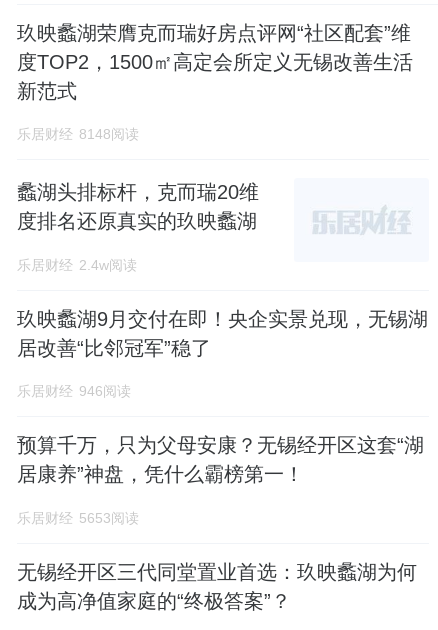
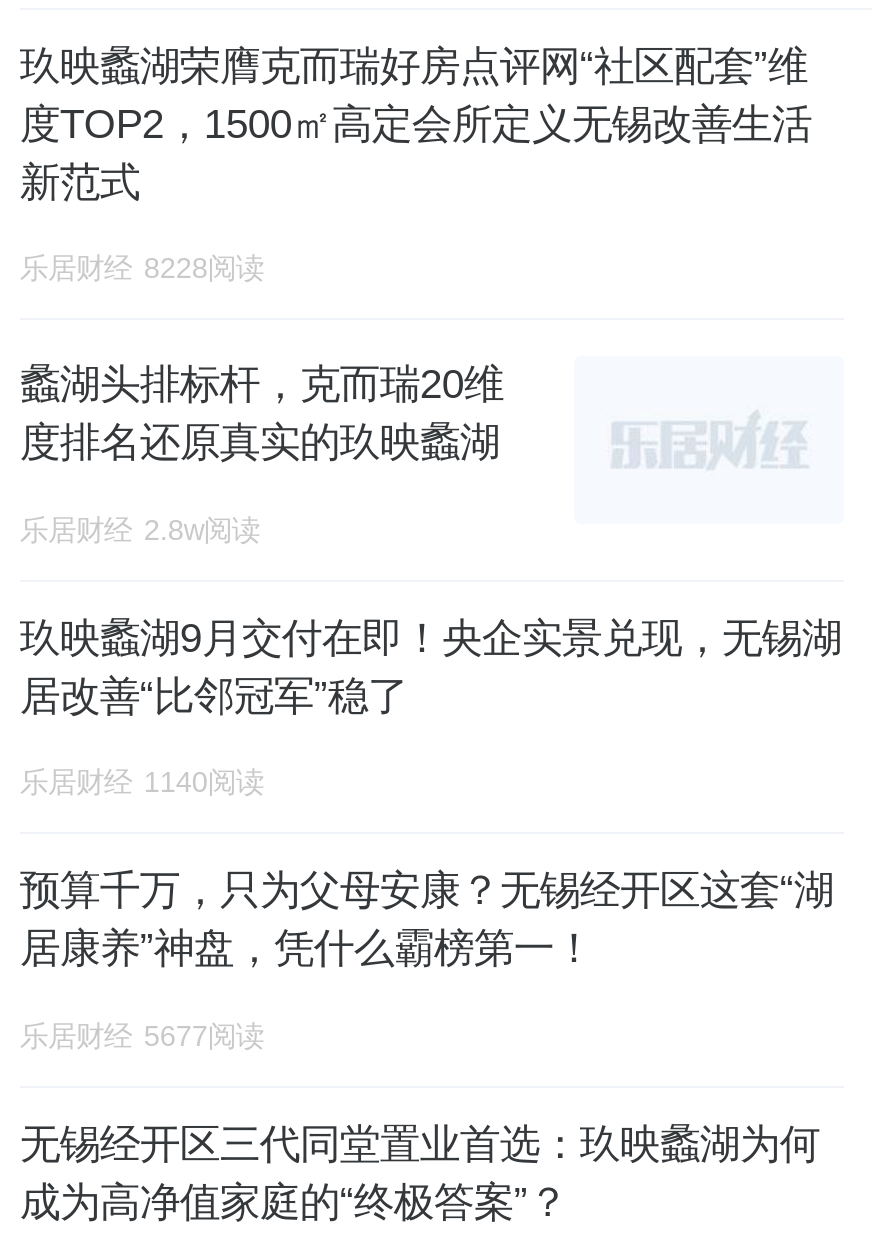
- 乐居财经 8148阅读
+ 乐居财经 8228阅读

- 乐居财经 2.4w阅读
+ 乐居财经 2.8w阅读

- 乐居财经 946阅读
+ 乐居财经 1140阅读

- 乐居财经 5653阅读
+ 乐居财经 5677阅读
